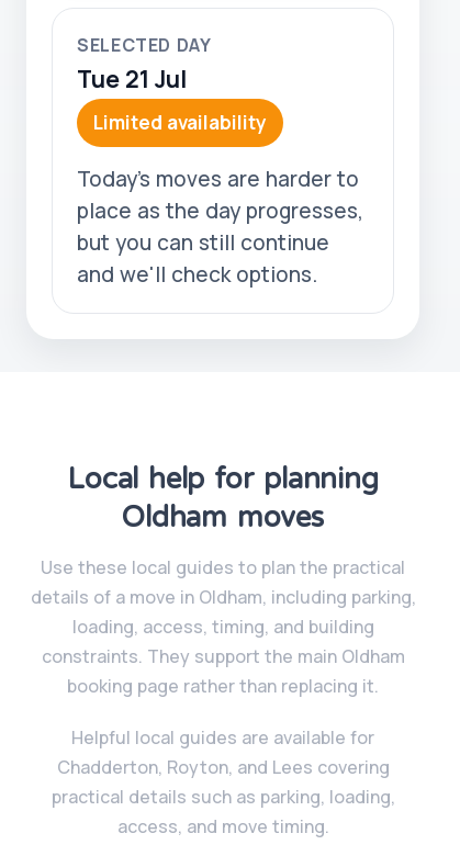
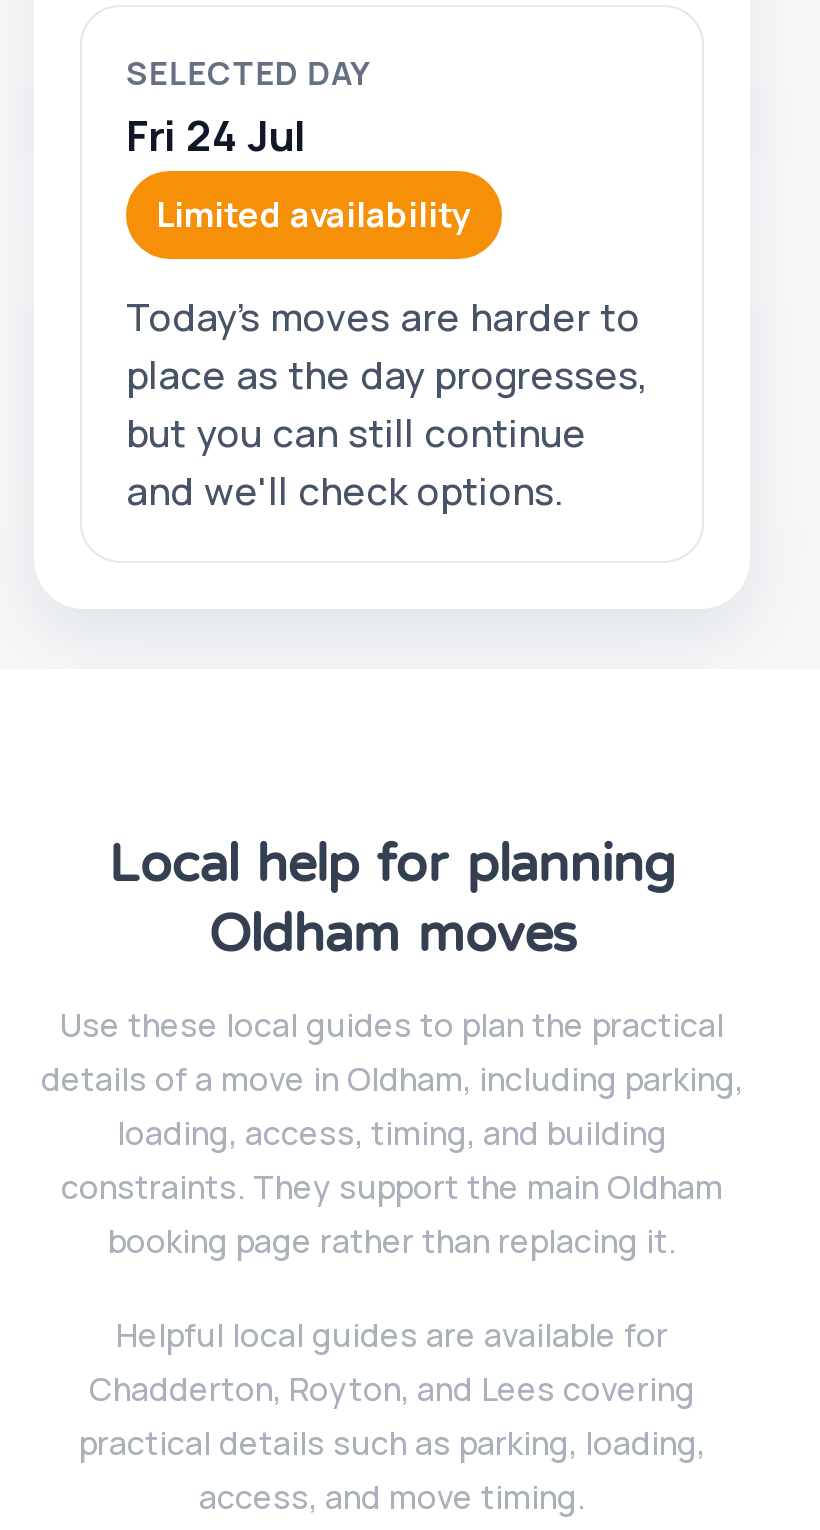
- Tue 21 Jul
+ Fri 24 Jul
